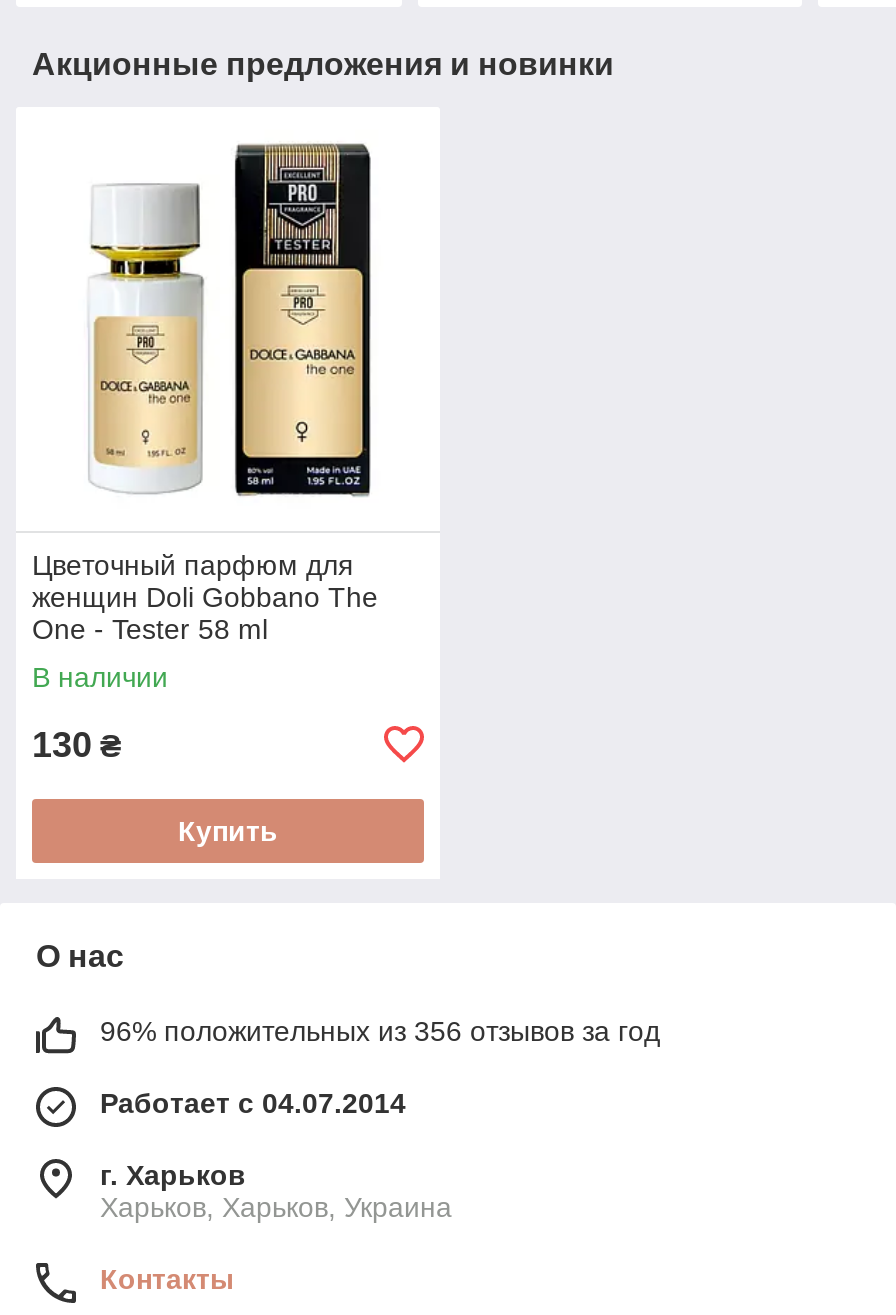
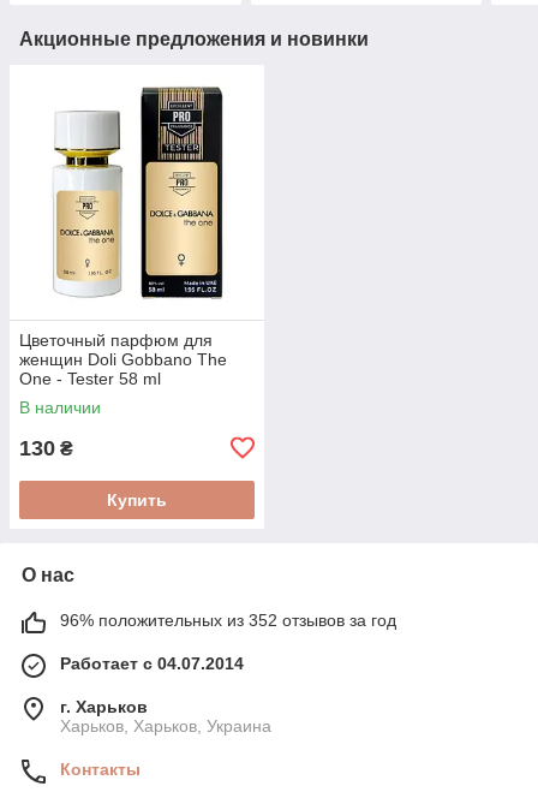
- 96% положительных из 356 отзывов за год
+ 96% положительных из 352 отзывов за год
